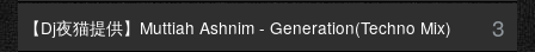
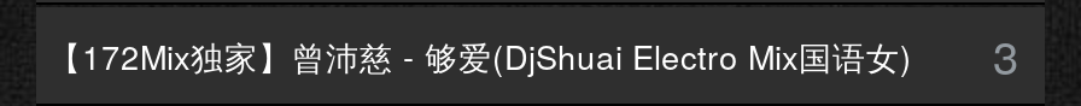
- 【Dj夜猫提供】Muttiah Ashnim - Generation(Techno Mix)
+ 【172Mix独家】曾沛慈 - 够爱(DjShuai Electro Mix国语女)
